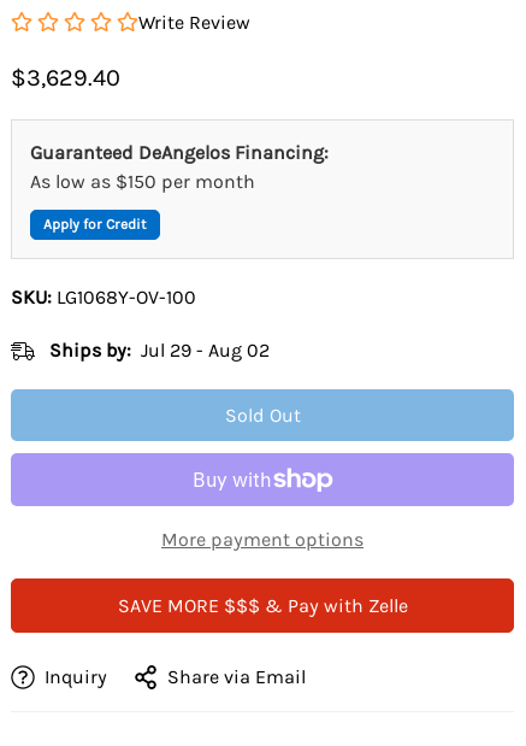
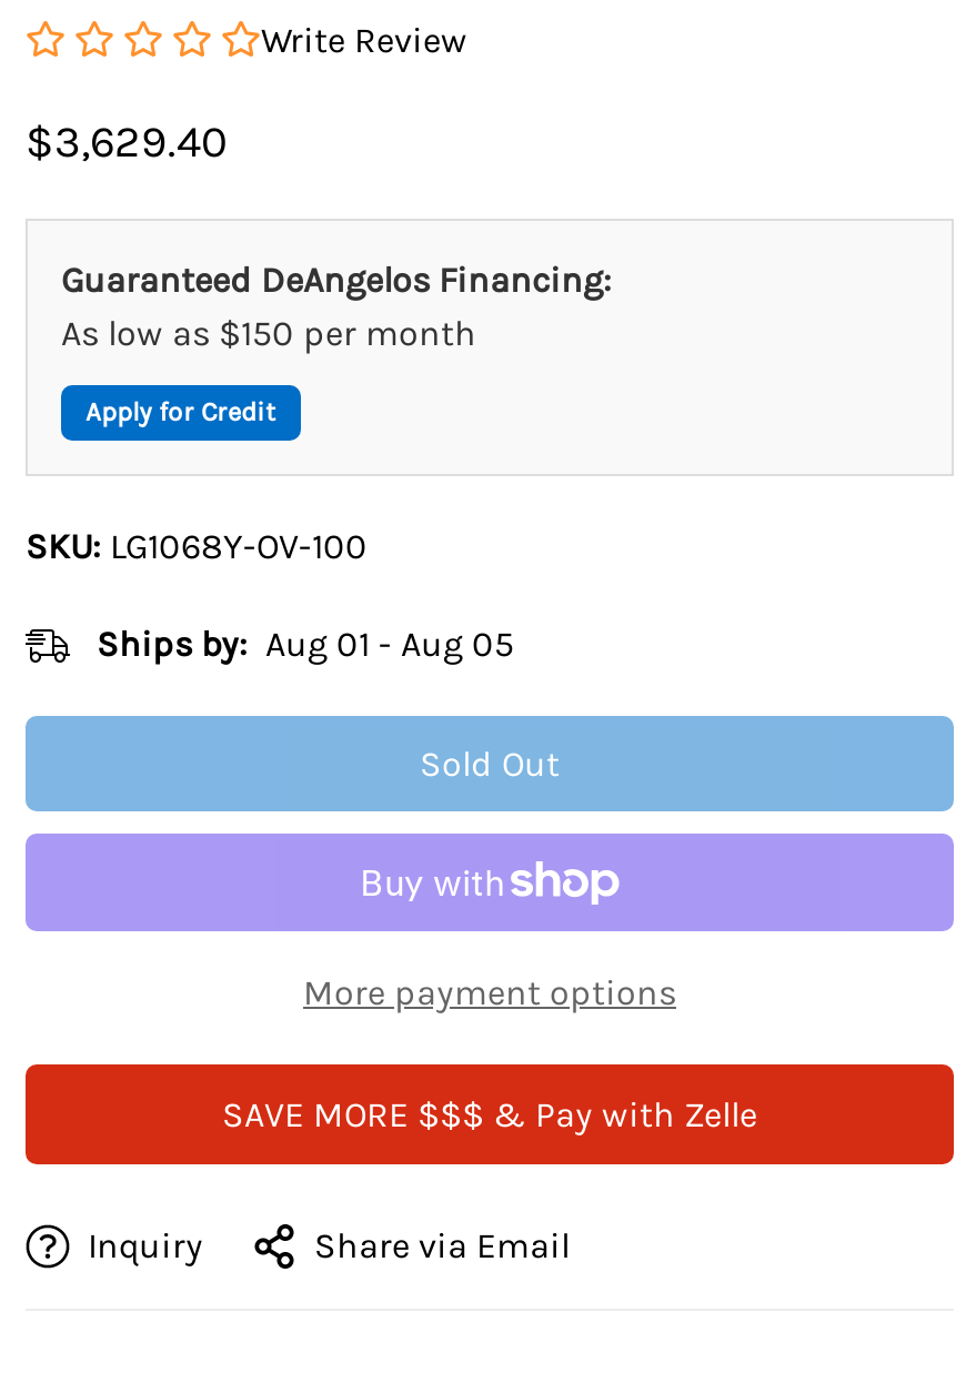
- Ships by: Jul 29 - Aug 02
+ Ships by: Aug 01 - Aug 05
